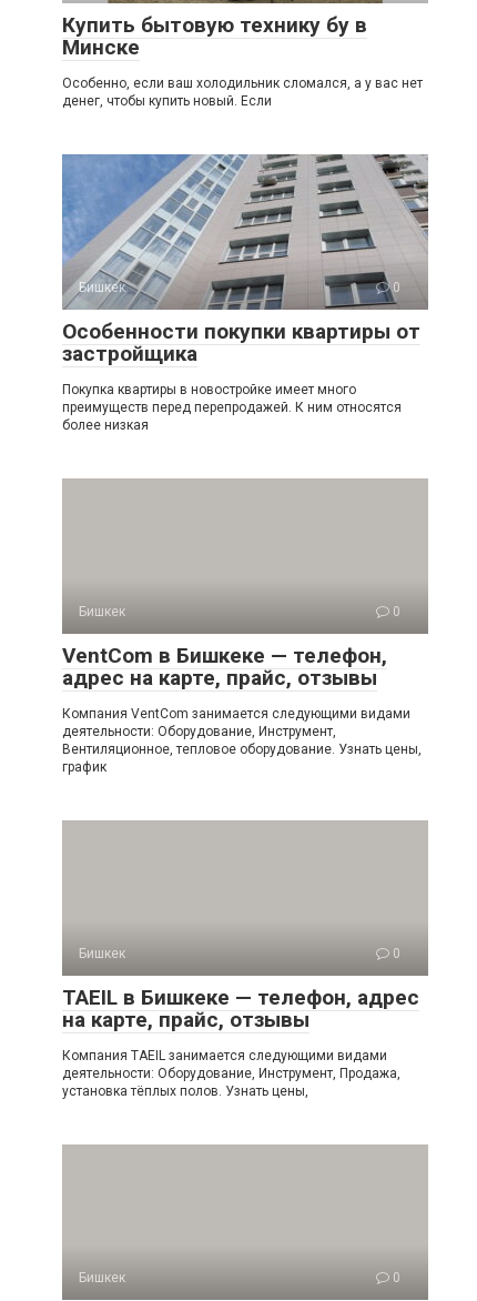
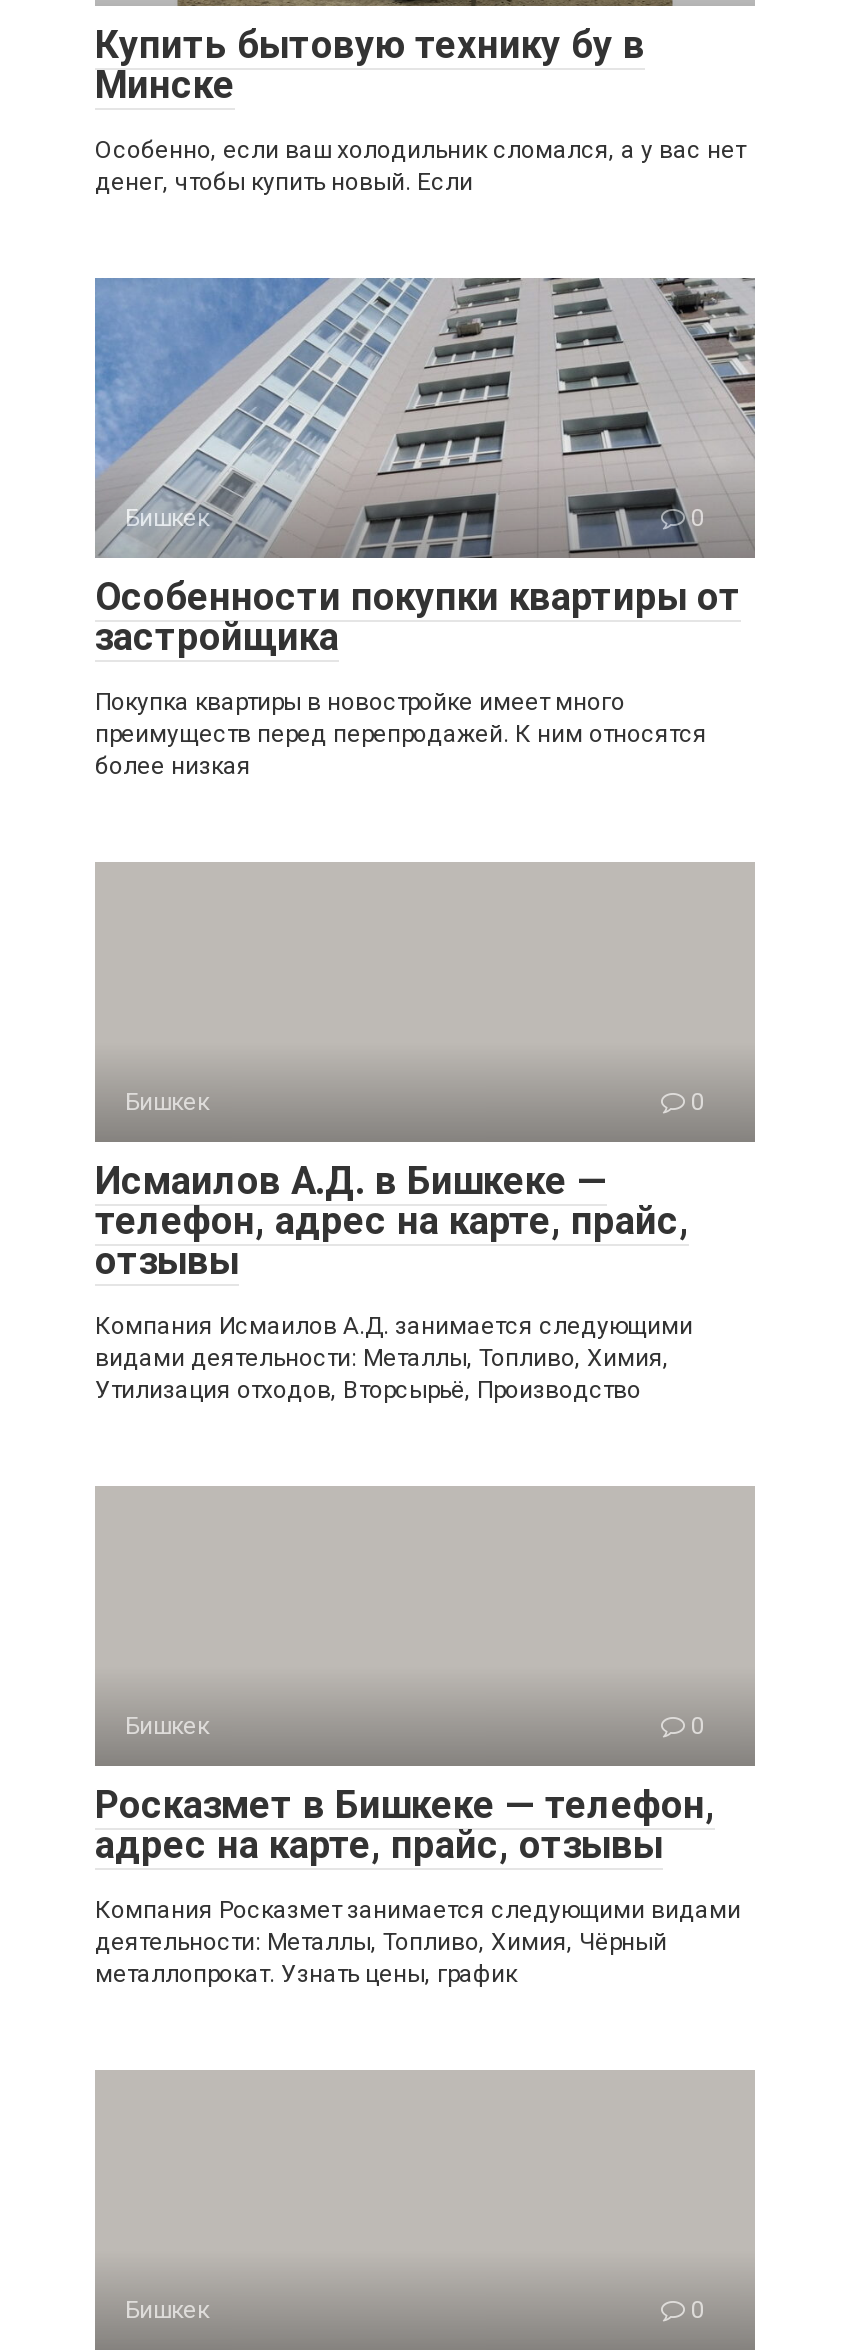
- VentCom в Бишкеке — телефон,
+ Исмаилов А.Д. в Бишкеке —
+ телефон, адрес на карте, прайс,
+ отзывы

moved down: адрес на карте, прайс, отзывы

- Компания VentCom занимается следующими видами
- деятельности: Оборудование, Инструмент,
- Вентиляционное, тепловое оборудование. Узнать цены,
- график
+ Компания Исмаилов А.Д. занимается следующими
+ видами деятельности: Металлы, Топливо, Химия,
+ Утилизация отходов, Вторсырьё, Производство

- TAEIL в Бишкеке — телефон, адрес
- на карте, прайс, отзывы
+ Росказмет в Бишкеке — телефон,

- Компания TAEIL занимается следующими видами
- деятельности: Оборудование, Инструмент, Продажа,
- установка тёплых полов. Узнать цены,
+ Компания Росказмет занимается следующими видами
+ деятельности: Металлы, Топливо, Химия, Чёрный
+ металлопрокат. Узнать цены, график
